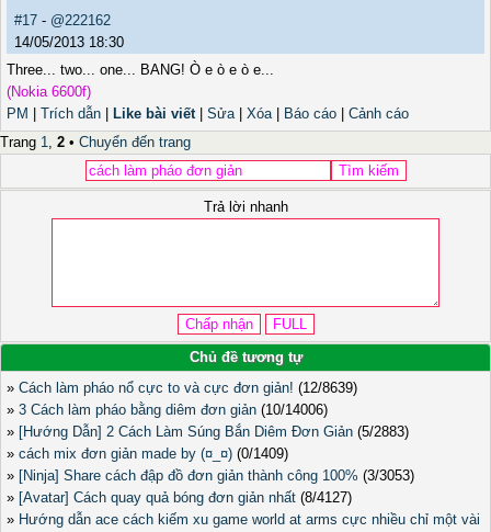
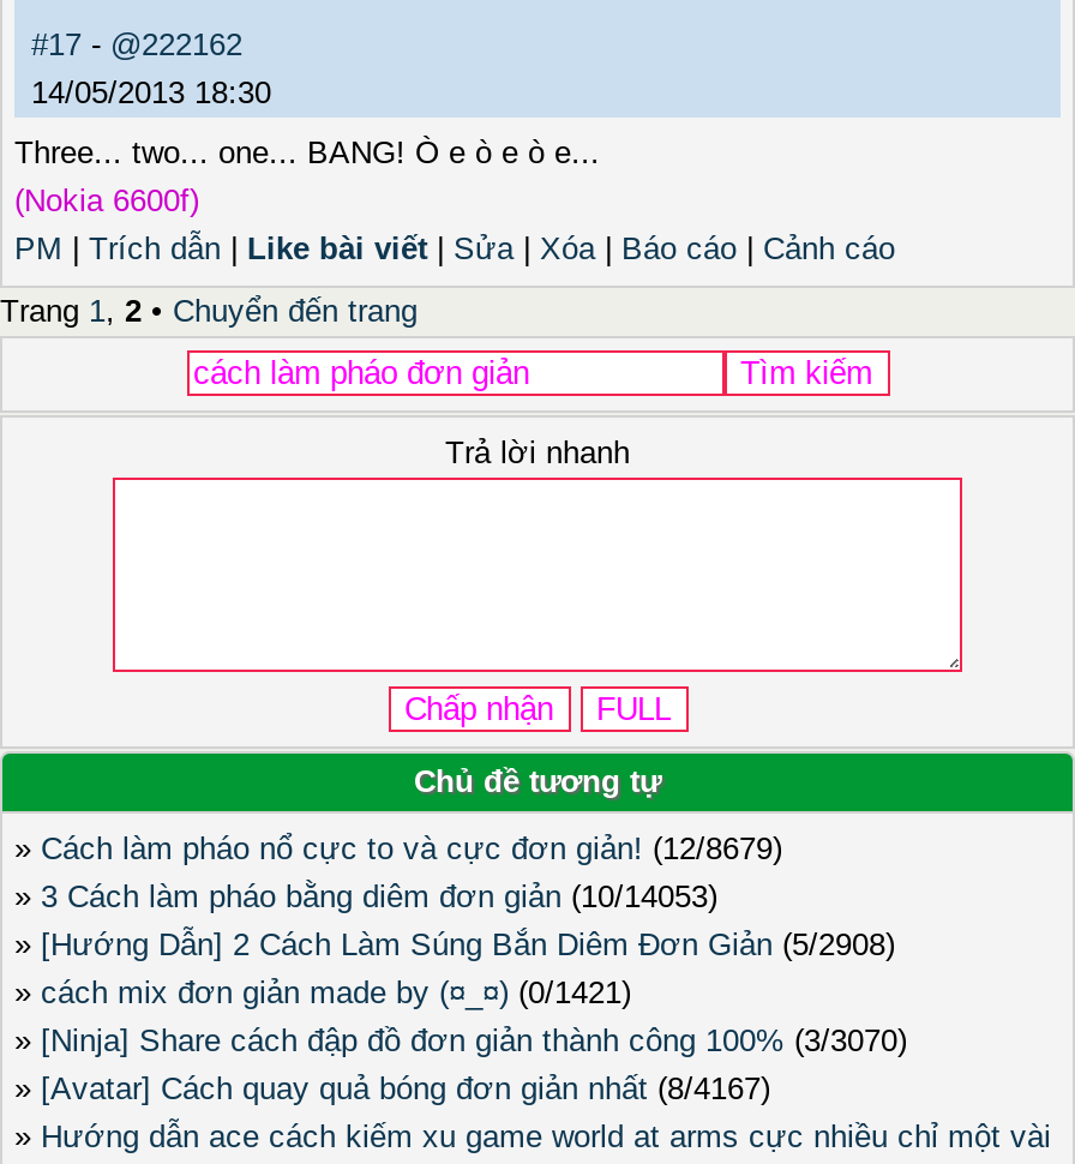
- » Cách làm pháo nổ cực to và cực đơn giản! (12/8639)
+ » Cách làm pháo nổ cực to và cực đơn giản! (12/8679)

- » 3 Cách làm pháo bằng diêm đơn giản (10/14006)
+ » 3 Cách làm pháo bằng diêm đơn giản (10/14053)

- » [Hướng Dẫn] 2 Cách Làm Súng Bắn Diêm Đơn Giản (5/2883)
+ » [Hướng Dẫn] 2 Cách Làm Súng Bắn Diêm Đơn Giản (5/2908)

- » cách mix đơn giản made by (¤_¤) (0/1409)
+ » cách mix đơn giản made by (¤_¤) (0/1421)

- » [Ninja] Share cách đập đồ đơn giản thành công 100% (3/3053)
+ » [Ninja] Share cách đập đồ đơn giản thành công 100% (3/3070)

- » [Avatar] Cách quay quả bóng đơn giản nhất (8/4127)
+ » [Avatar] Cách quay quả bóng đơn giản nhất (8/4167)
